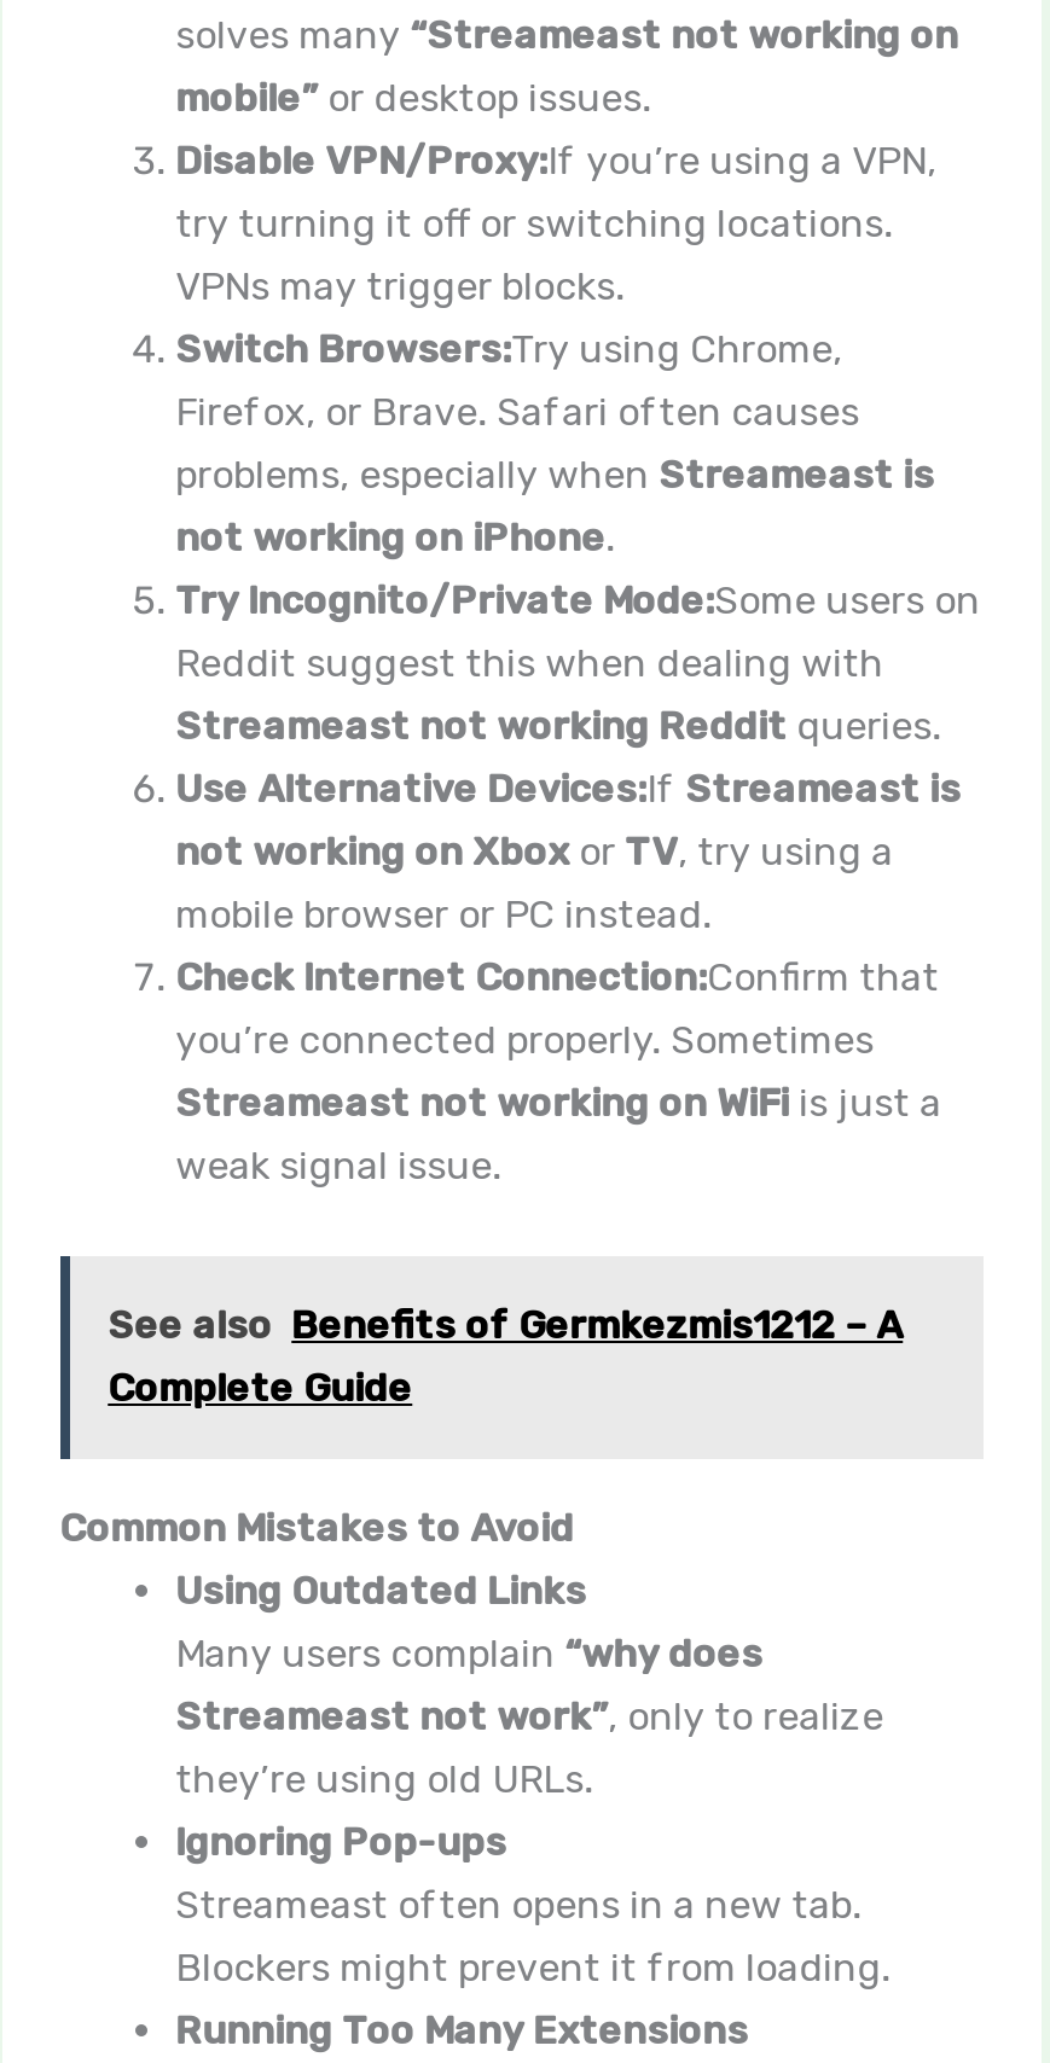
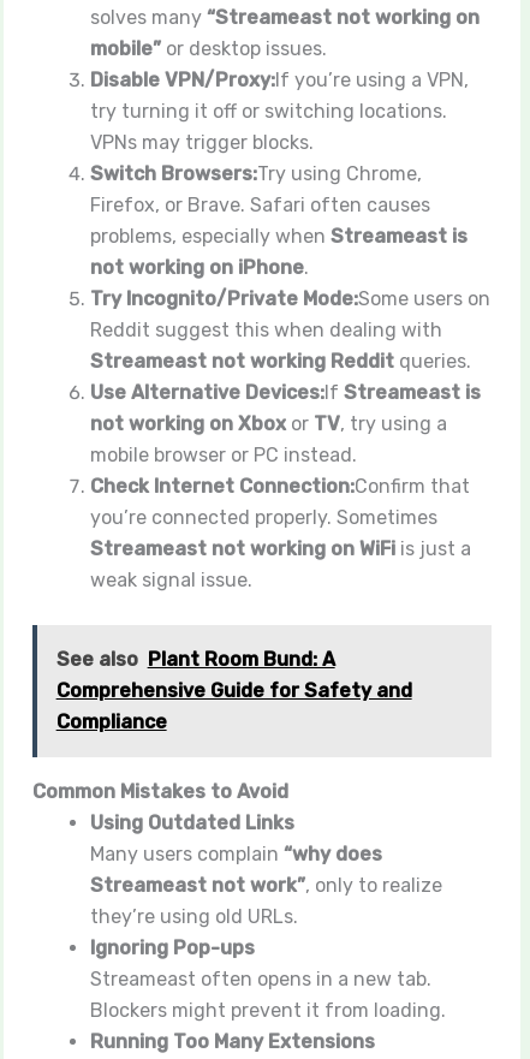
- See also Benefits of Germkezmis1212 – A
- Complete Guide
+ See also Plant Room Bund: A
+ Comprehensive Guide for Safety and
+ Compliance
